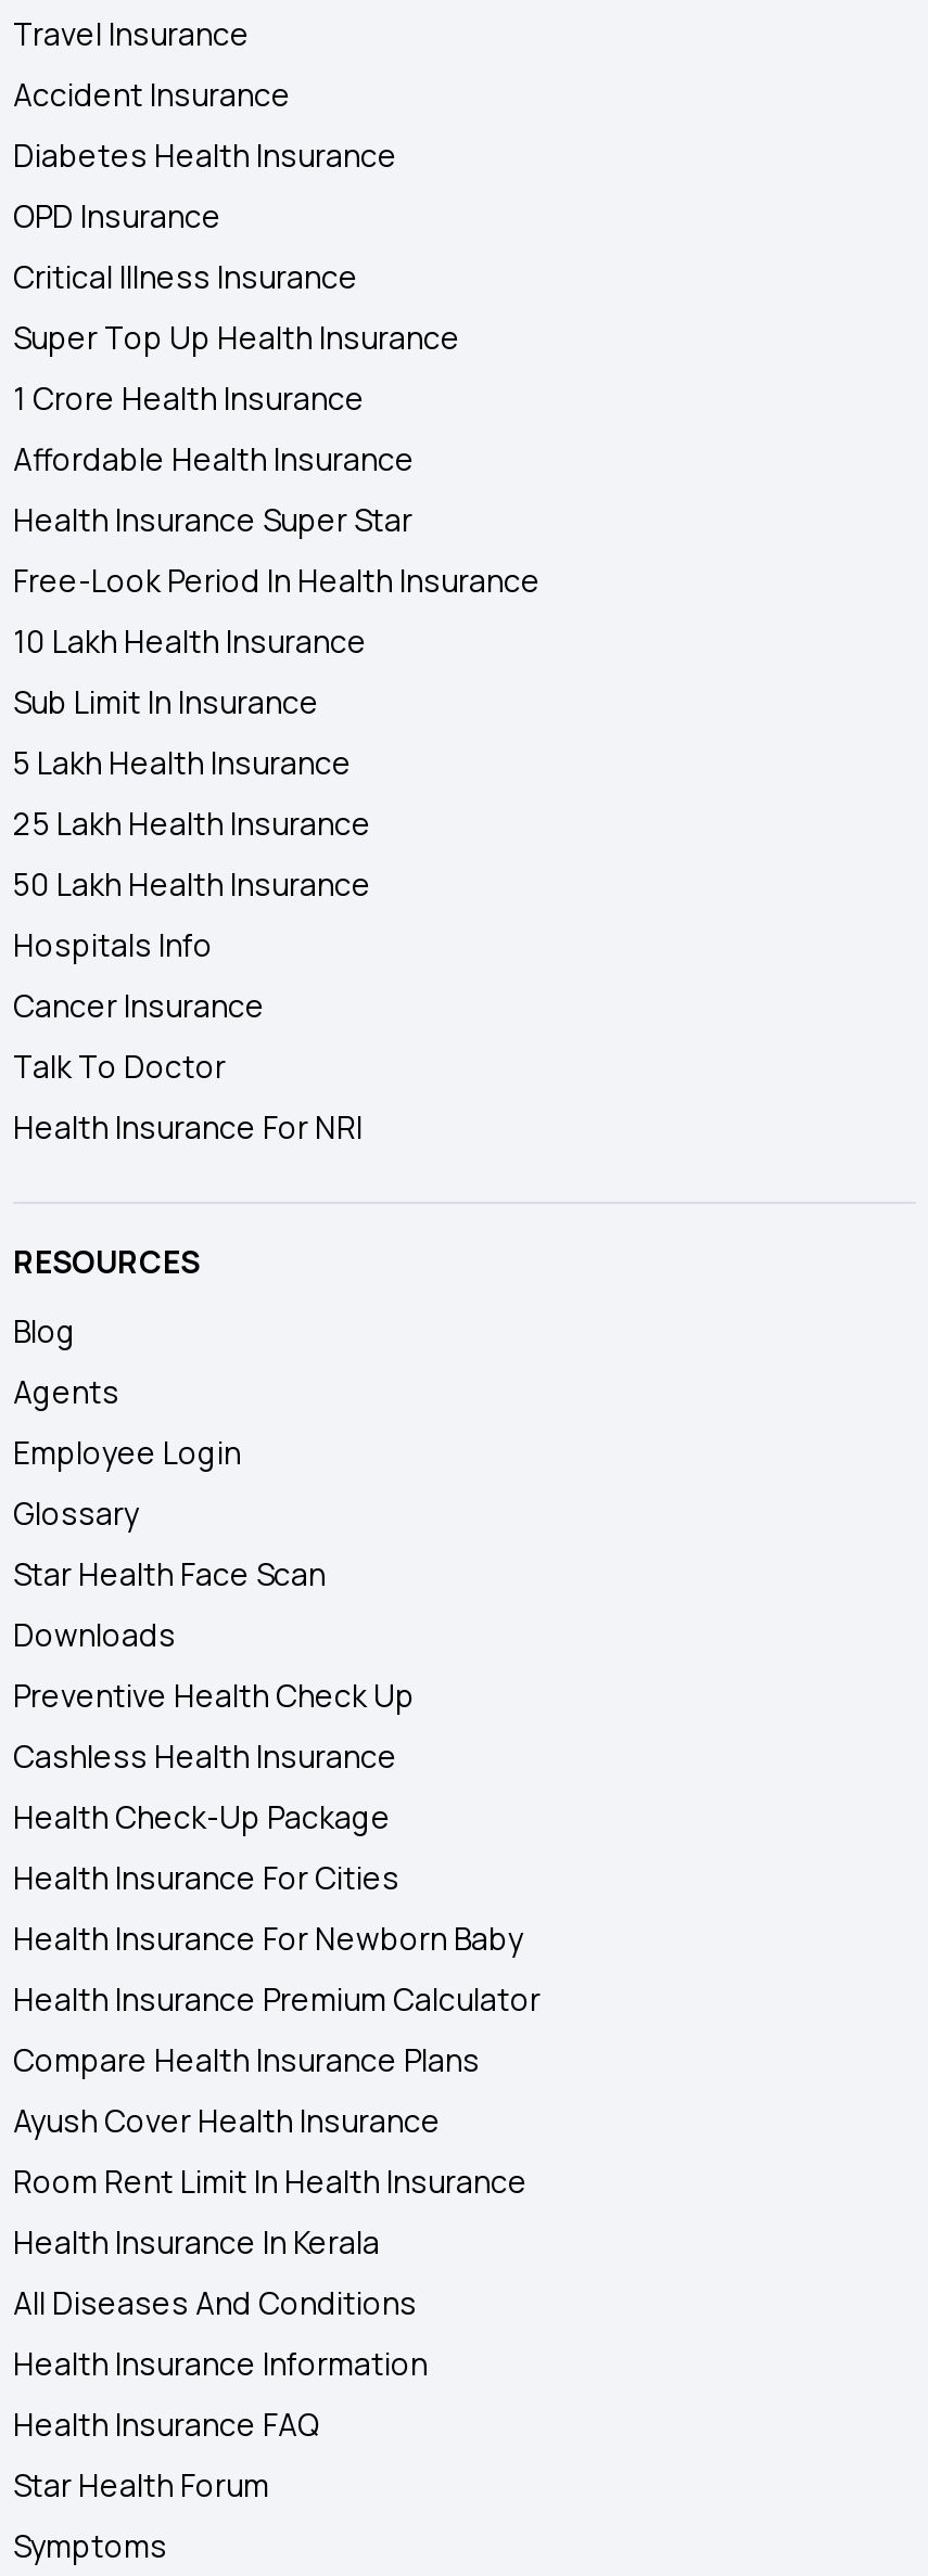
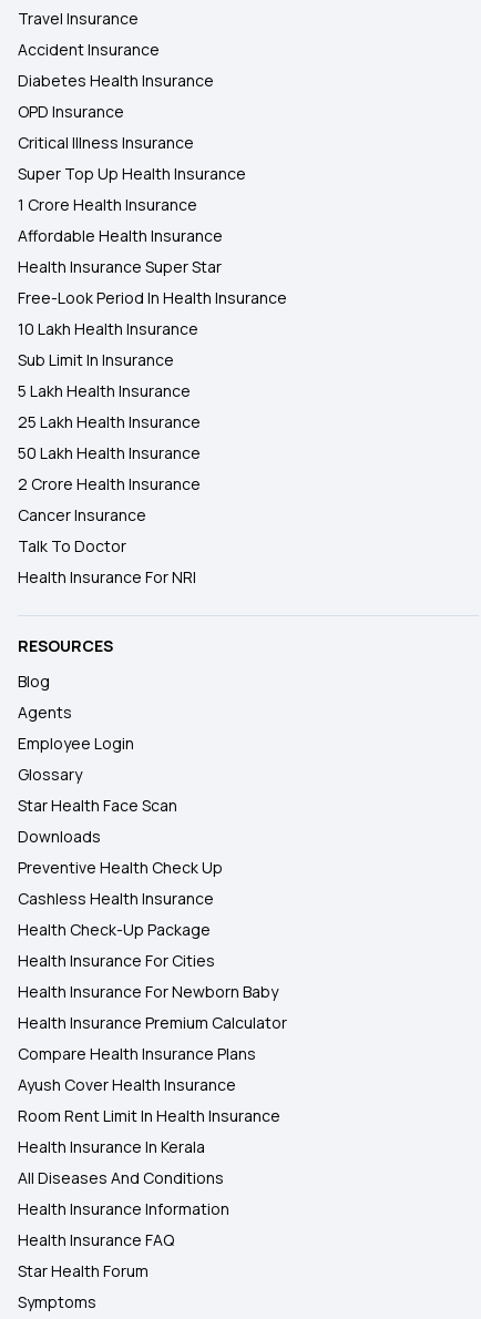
- Hospitals Info
+ 2 Crore Health Insurance
